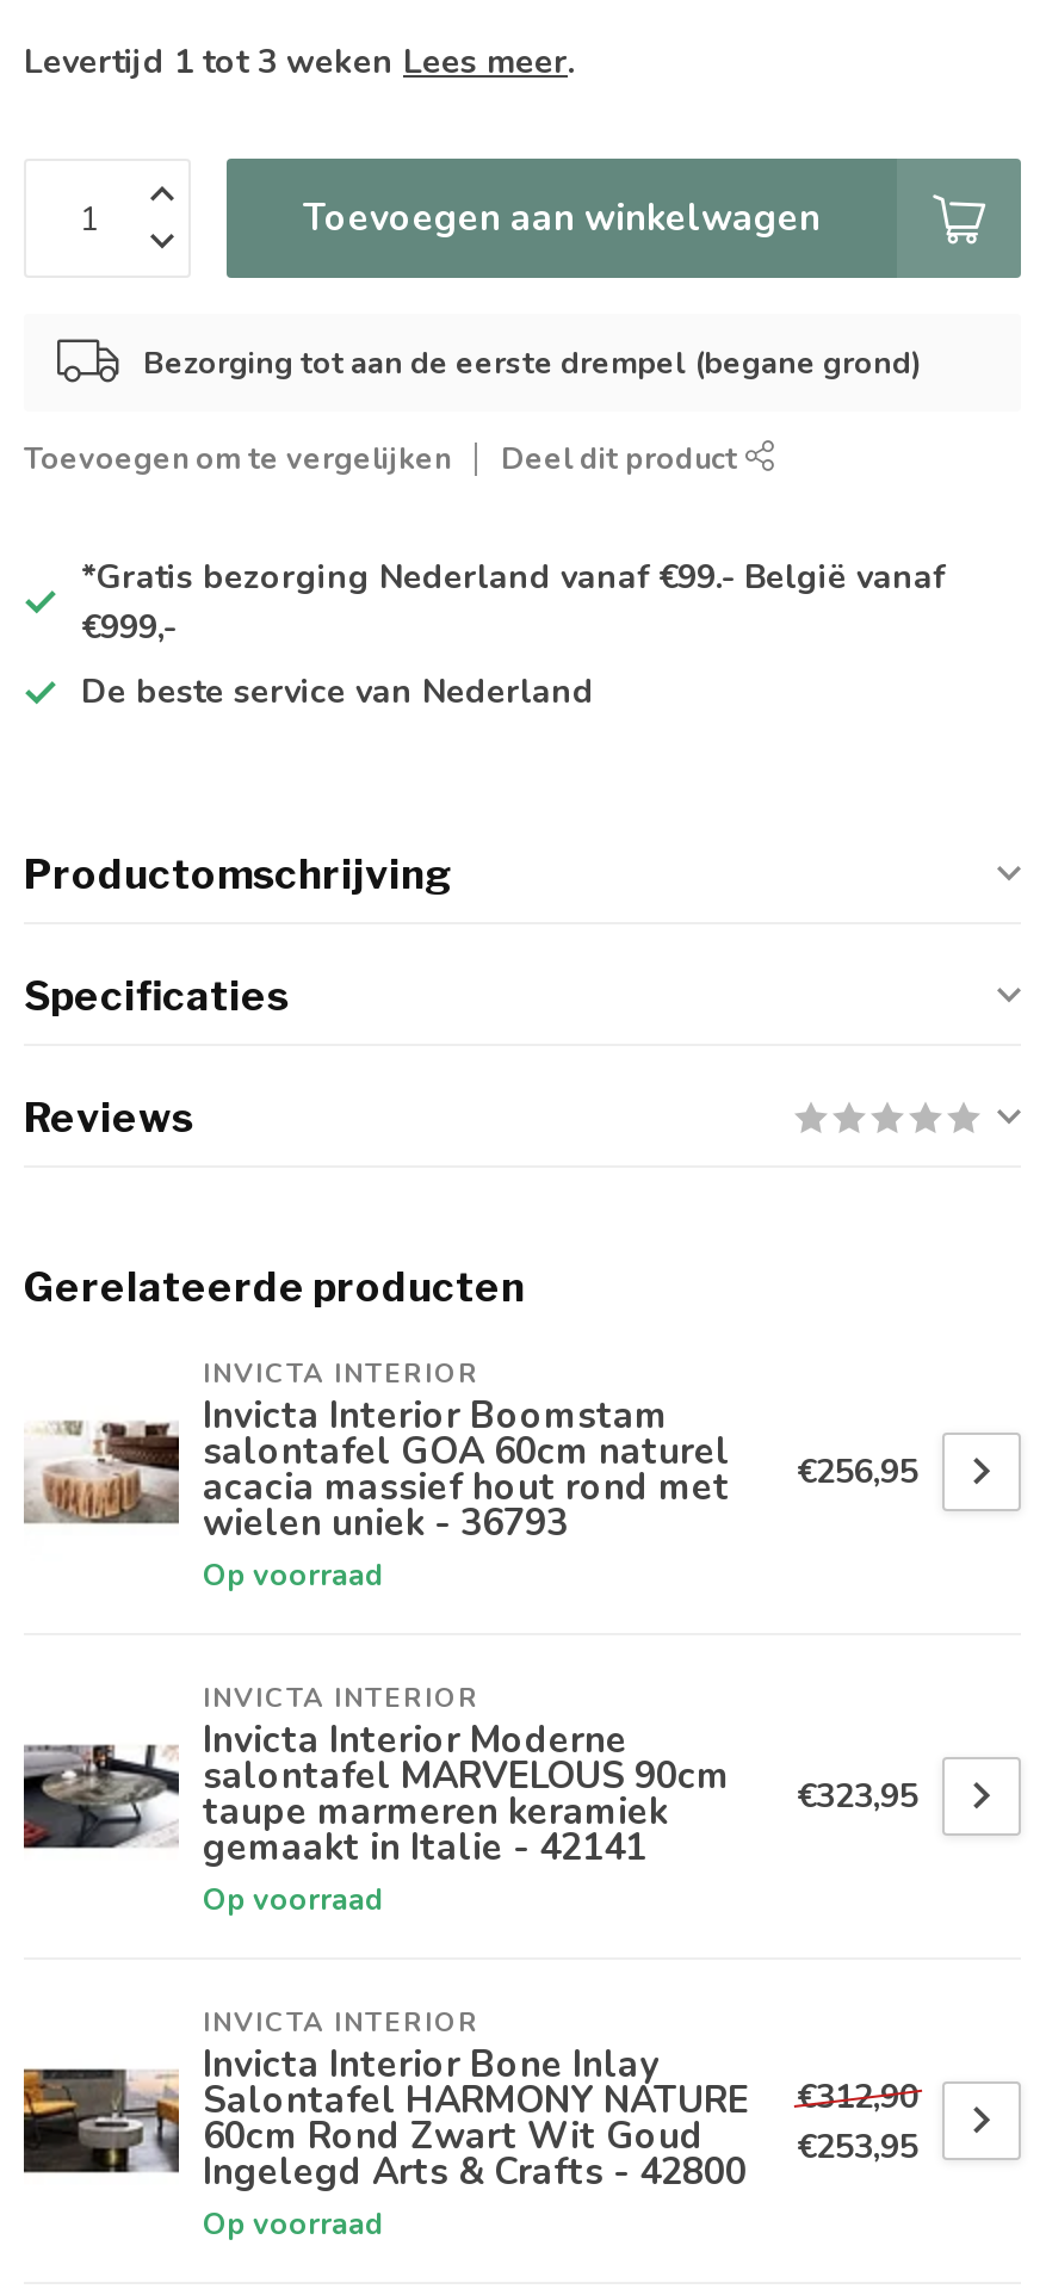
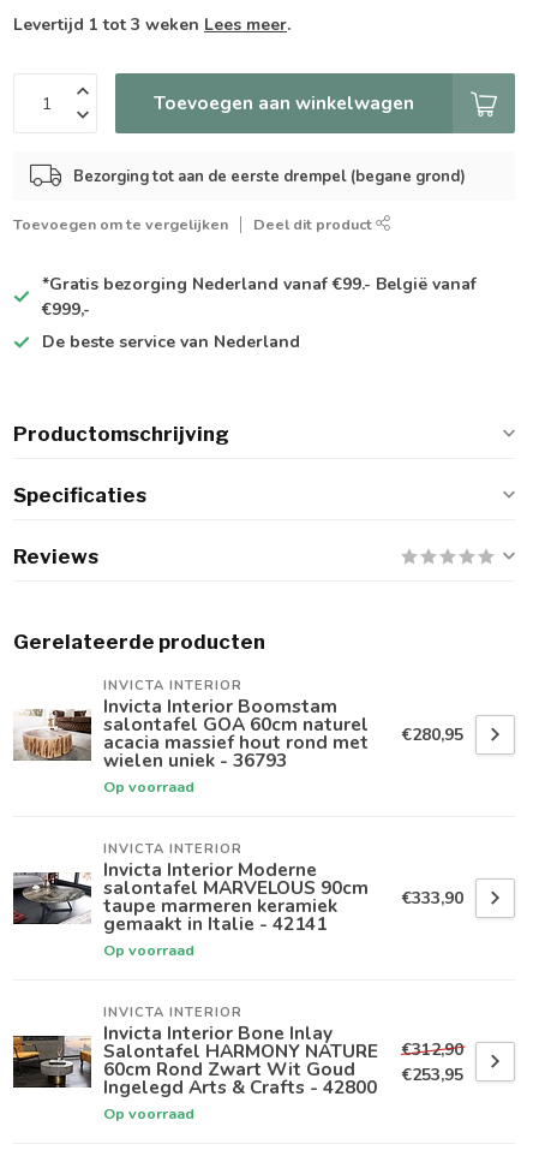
- salontafel GOA 60cm naturel acacia massief hout rond met €256,95
+ salontafel GOA 60cm naturel acacia massief hout rond met €280,95

- salontafel MARVELOUS 90cm €323,95
+ salontafel MARVELOUS 90cm €333,90
